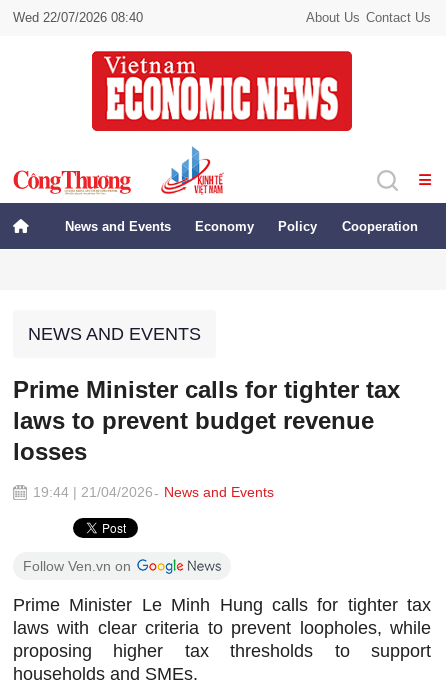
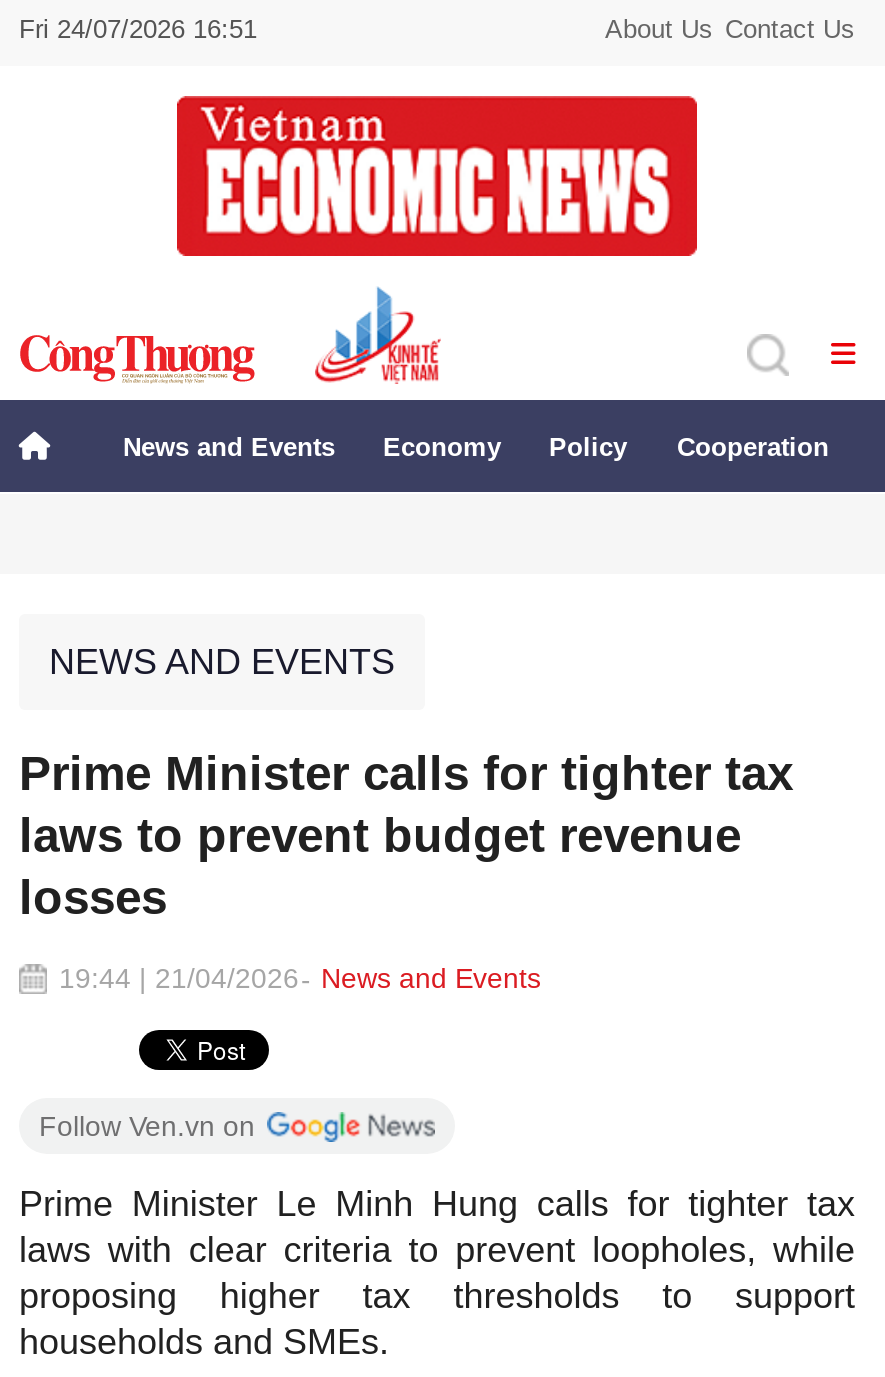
- Wed 22/07/2026 08:40
+ Fri 24/07/2026 16:51
